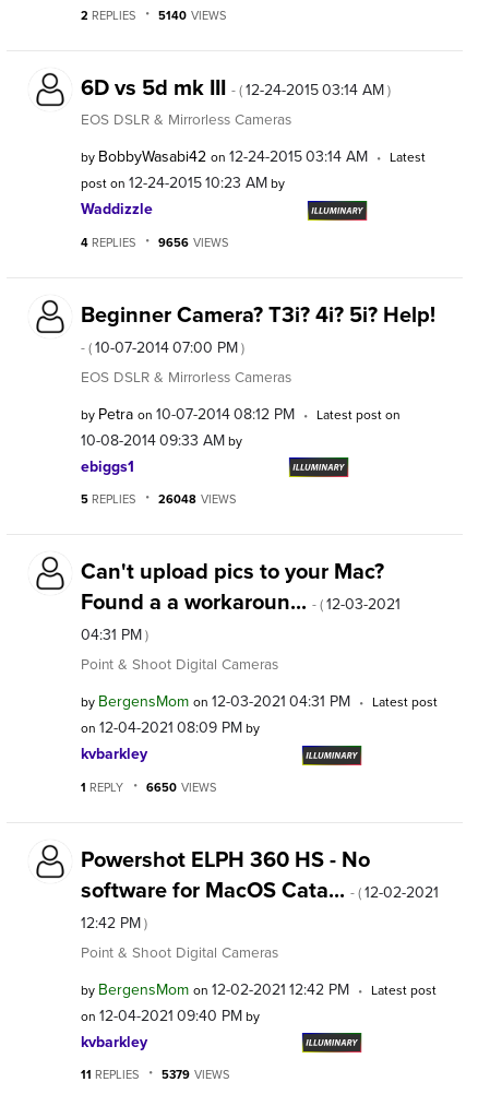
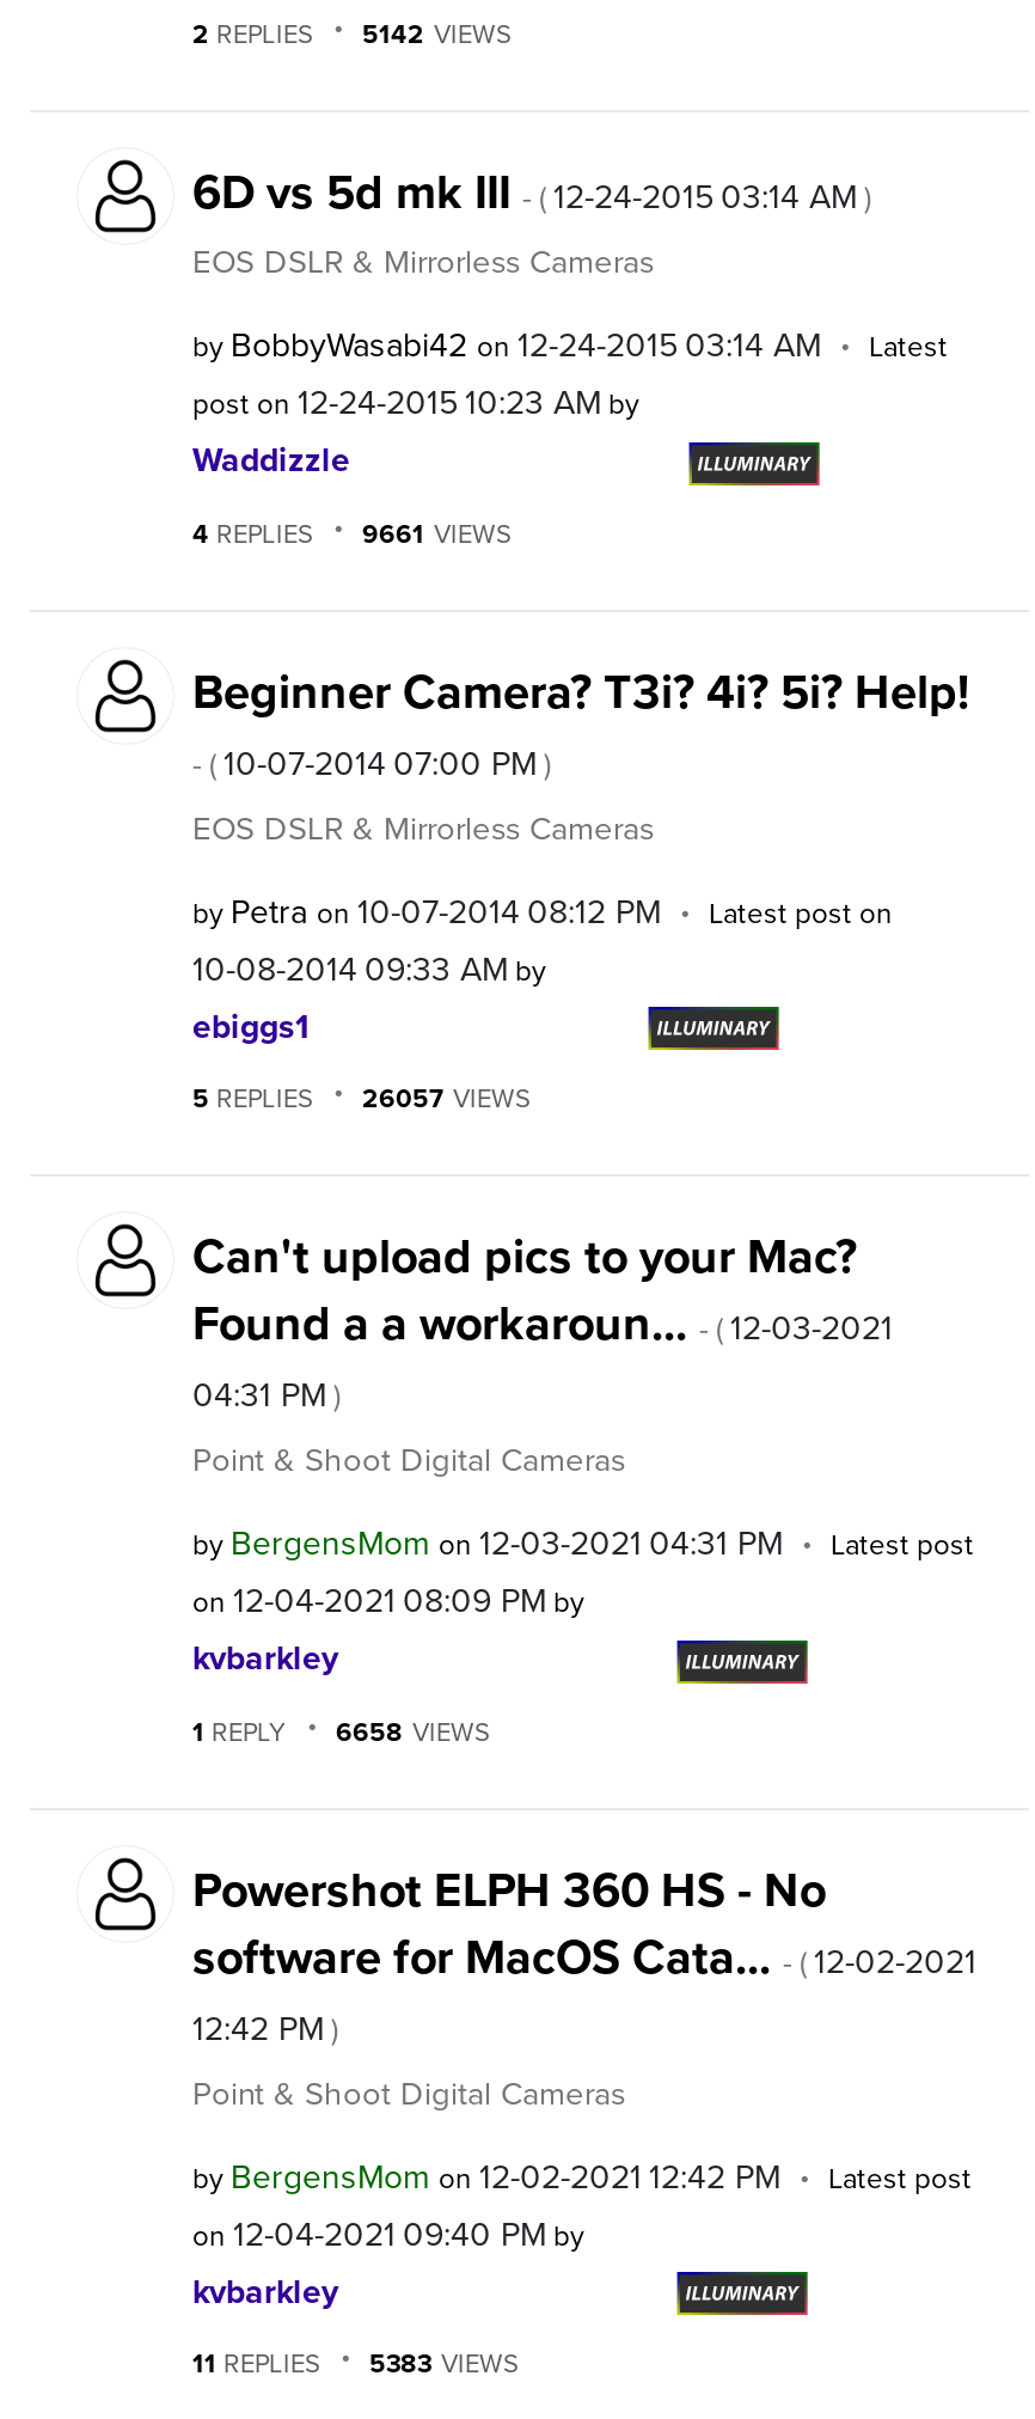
- 2 REPLIES 5140 VIEWS
+ 2 REPLIES 5142 VIEWS

- 4 REPLIES 9656 VIEWS
+ 4 REPLIES 9661 VIEWS

- 5 REPLIES 26048 VIEWS
+ 5 REPLIES 26057 VIEWS

- 1 REPLY 6650 VIEWS
+ 1 REPLY 6658 VIEWS

- 11 REPLIES 5379 VIEWS
+ 11 REPLIES 5383 VIEWS
